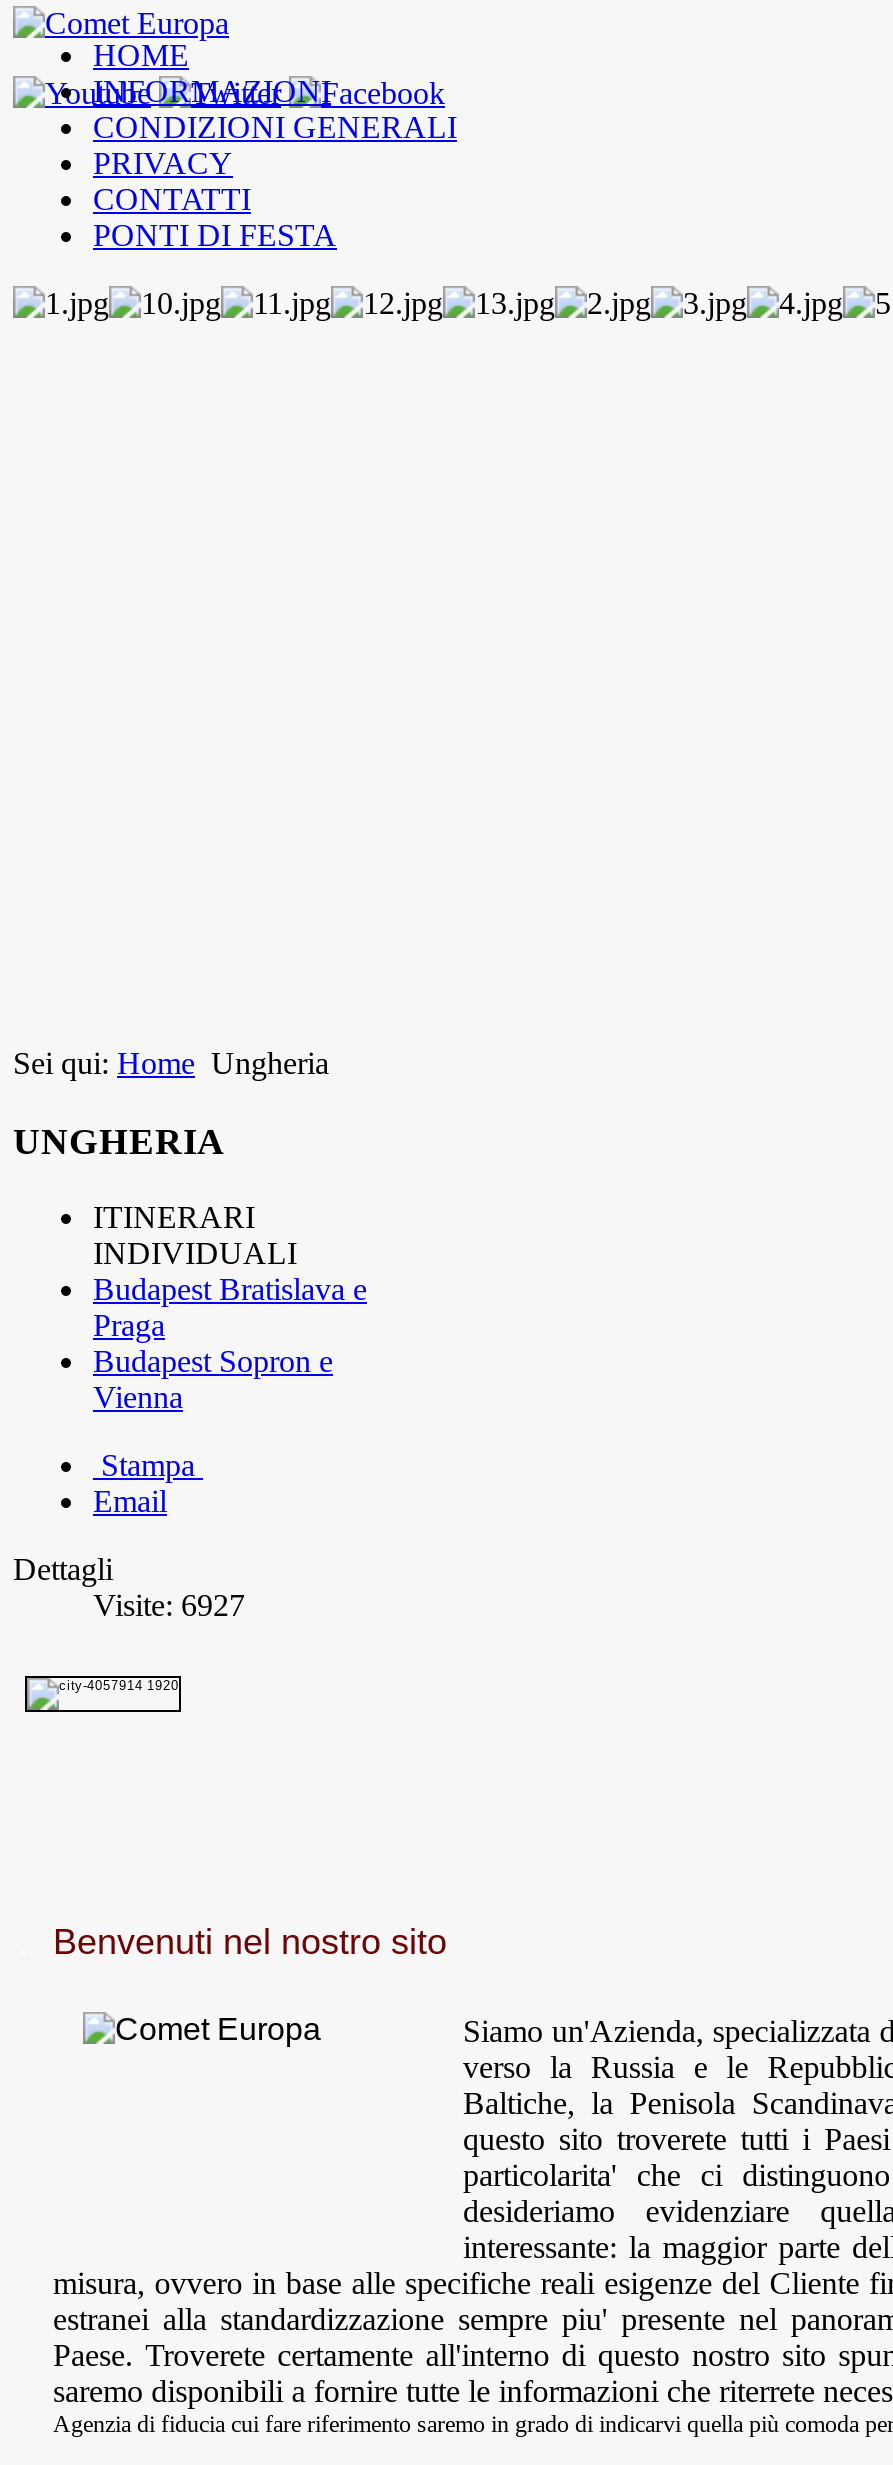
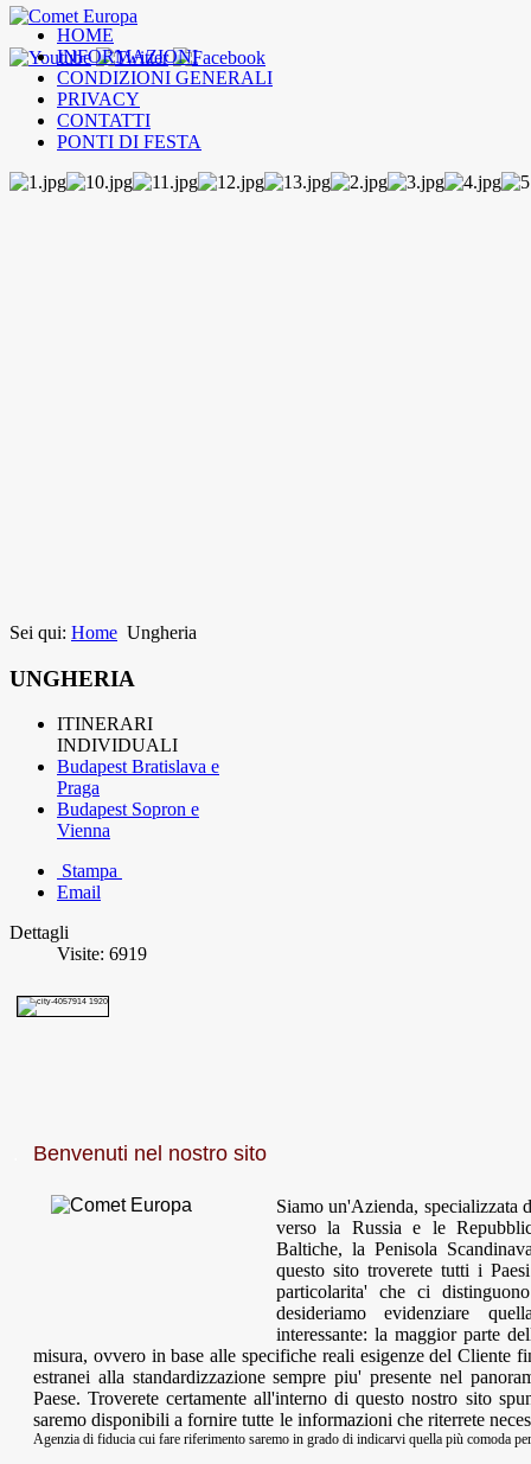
- Visite: 6927
+ Visite: 6919
